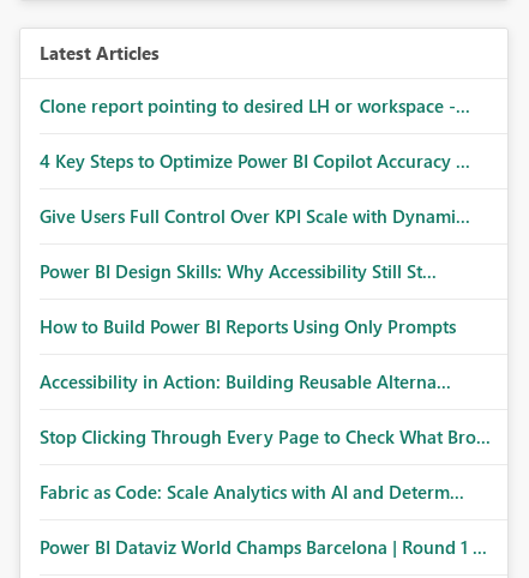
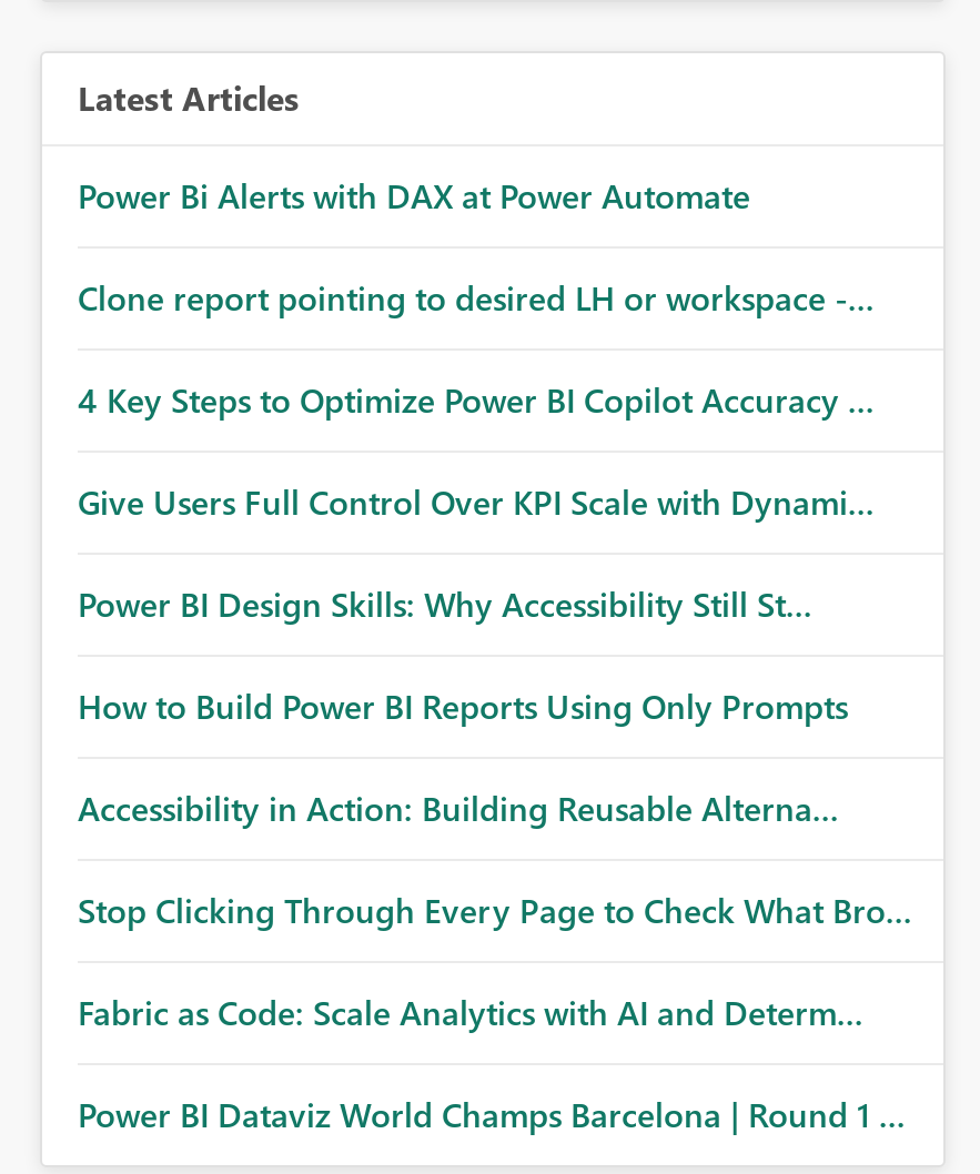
+ Power Bi Alerts with DAX at Power Automate
